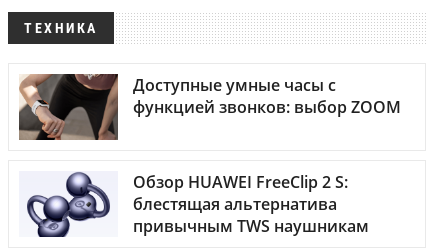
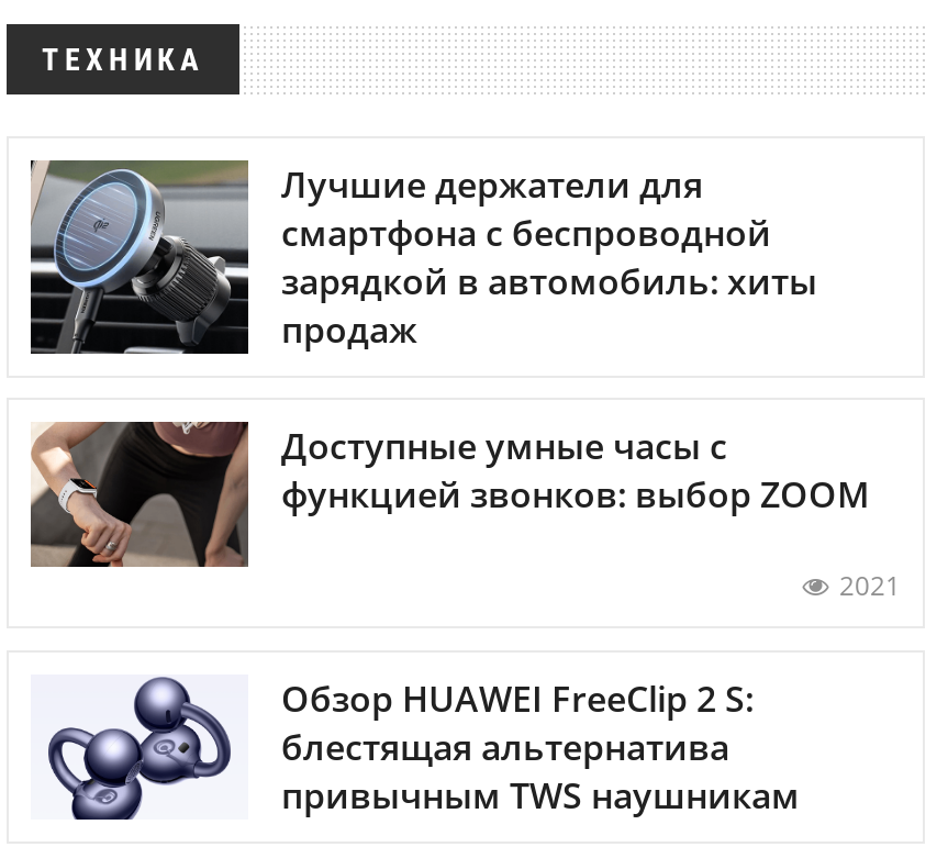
+ [image]
+ Лучшие держатели для
+ смартфона с беспроводной
+ зарядкой в автомобиль: хиты
+ продаж

+ 2021
